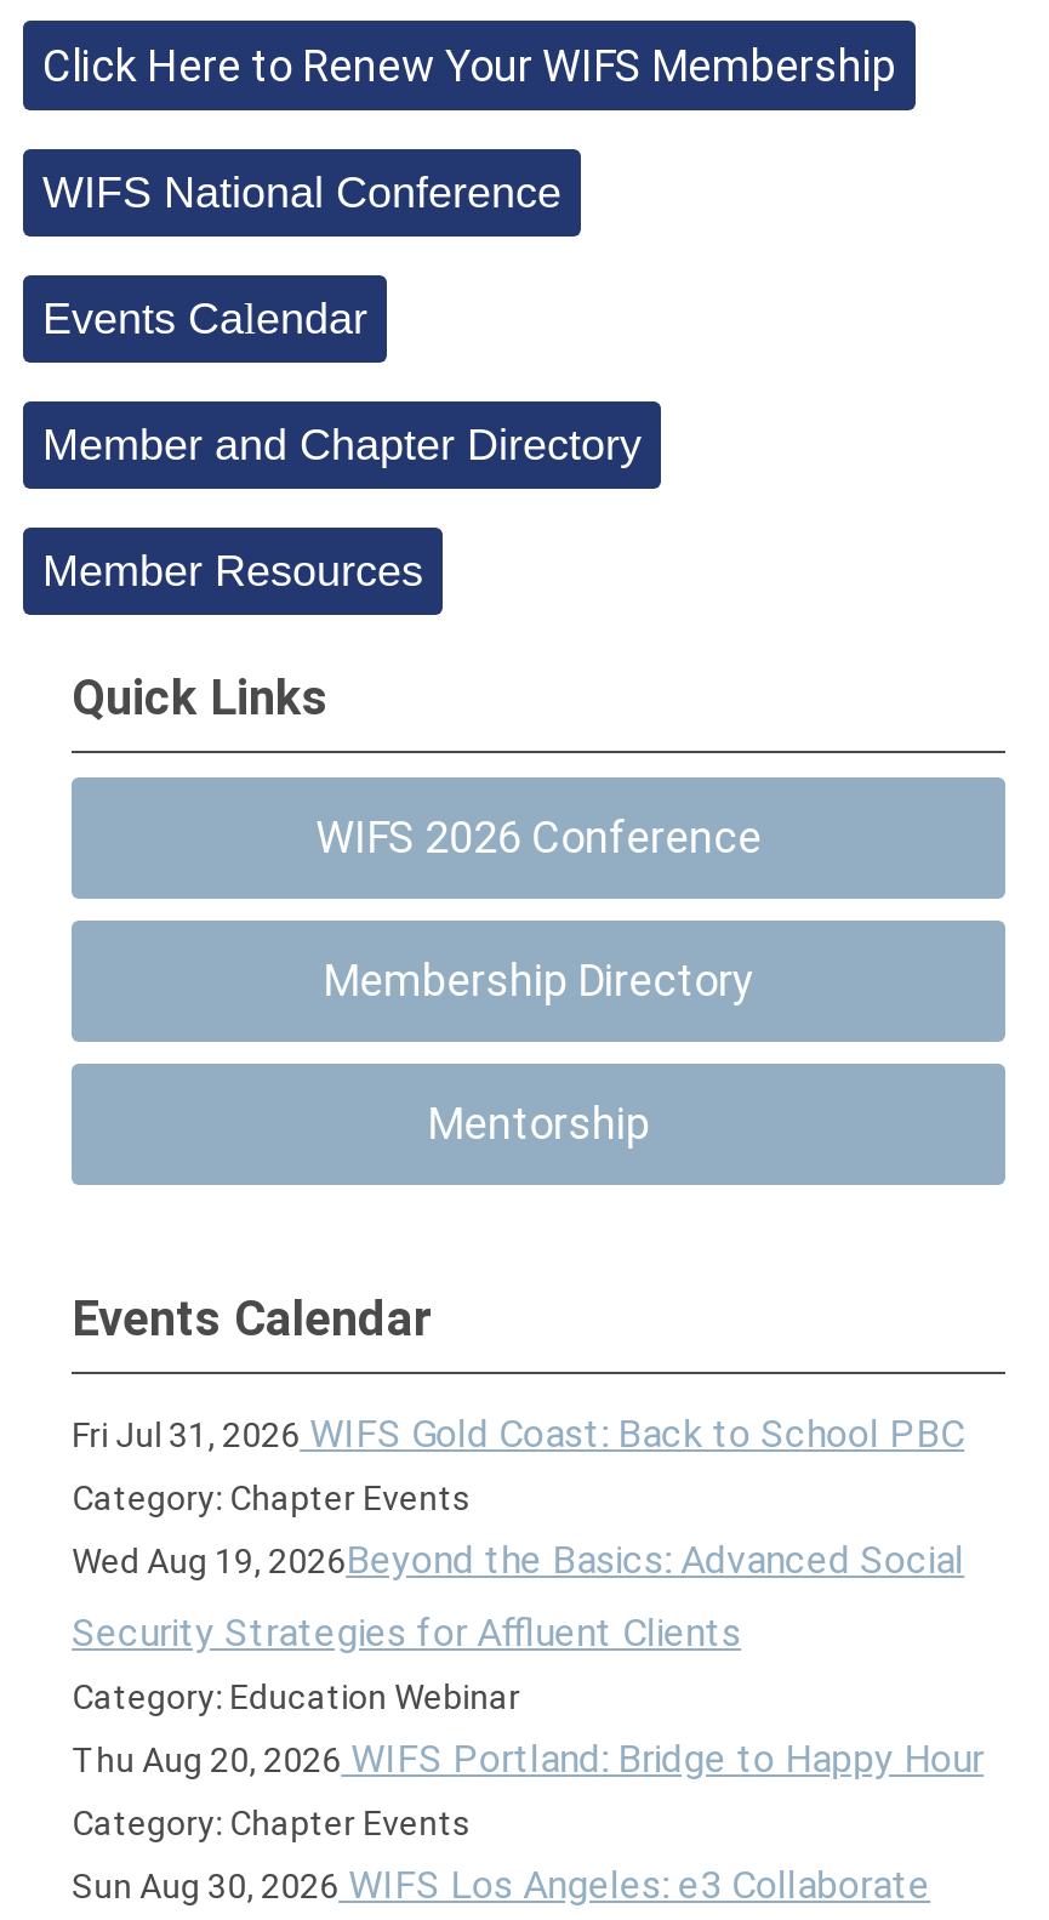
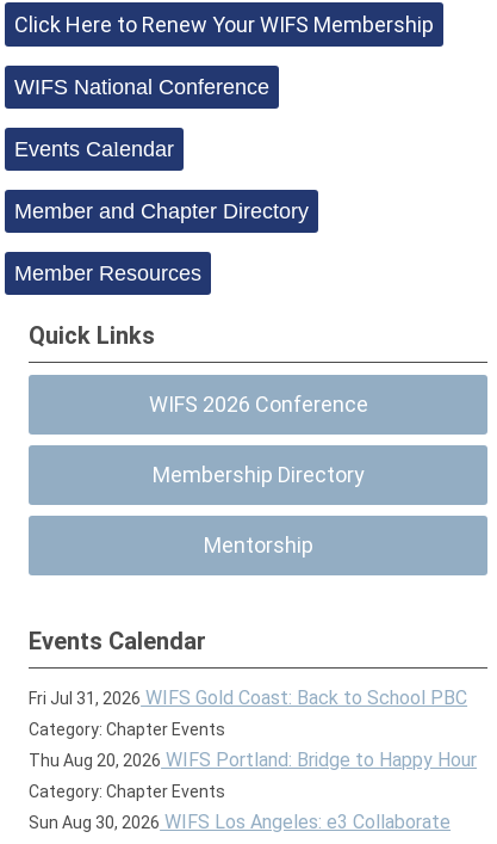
- Wed Aug 19, 2026Beyond the Basics: Advanced Social
- Security Strategies for Affluent Clients
- Category: Education Webinar
